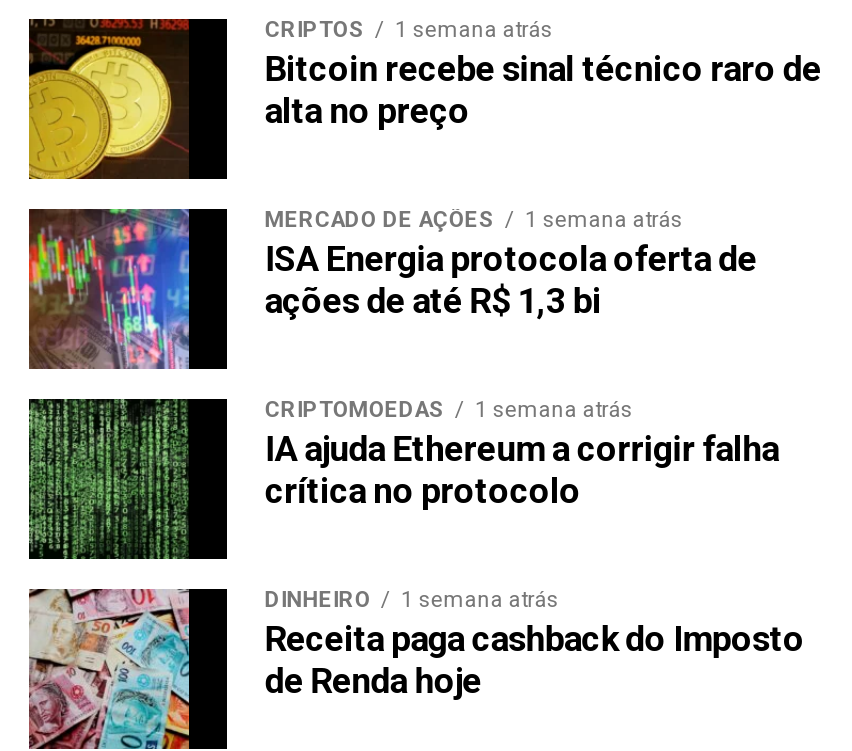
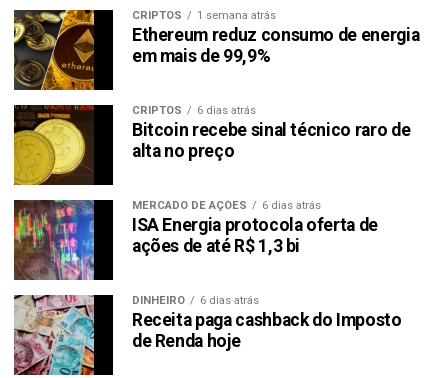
+ [image]
+ Ethereum reduz consumo de energia
+ em mais de 99,9%
+ CRIPTOS
+ 6 dias atrás

moved down: [image] | Bitcoin recebe sinal técnico raro de | alta no preço | MERCADO DE AÇÕES | ISA Energia protocola oferta de | ações de até R$ 1,3 bi

- MERCADO DE AÇÕES 1 semana atrás
+ MERCADO DE AÇÕES 6 dias atrás

- [image]
- CRIPTOMOEDAS
- 1 semana atrás
- IA ajuda Ethereum a corrigir falha
- crítica no protocolo

- DINHEIRO 1 semana atrás
+ DINHEIRO 6 dias atrás
